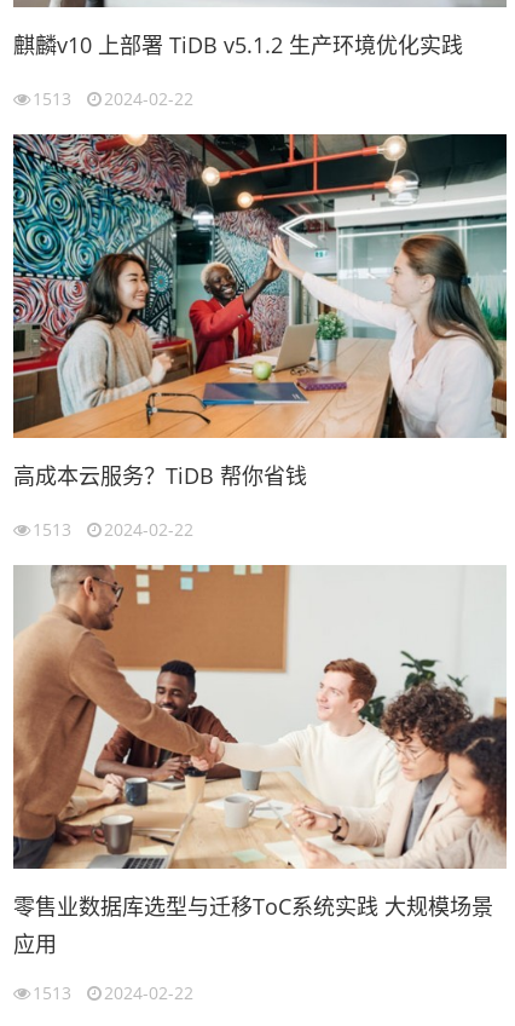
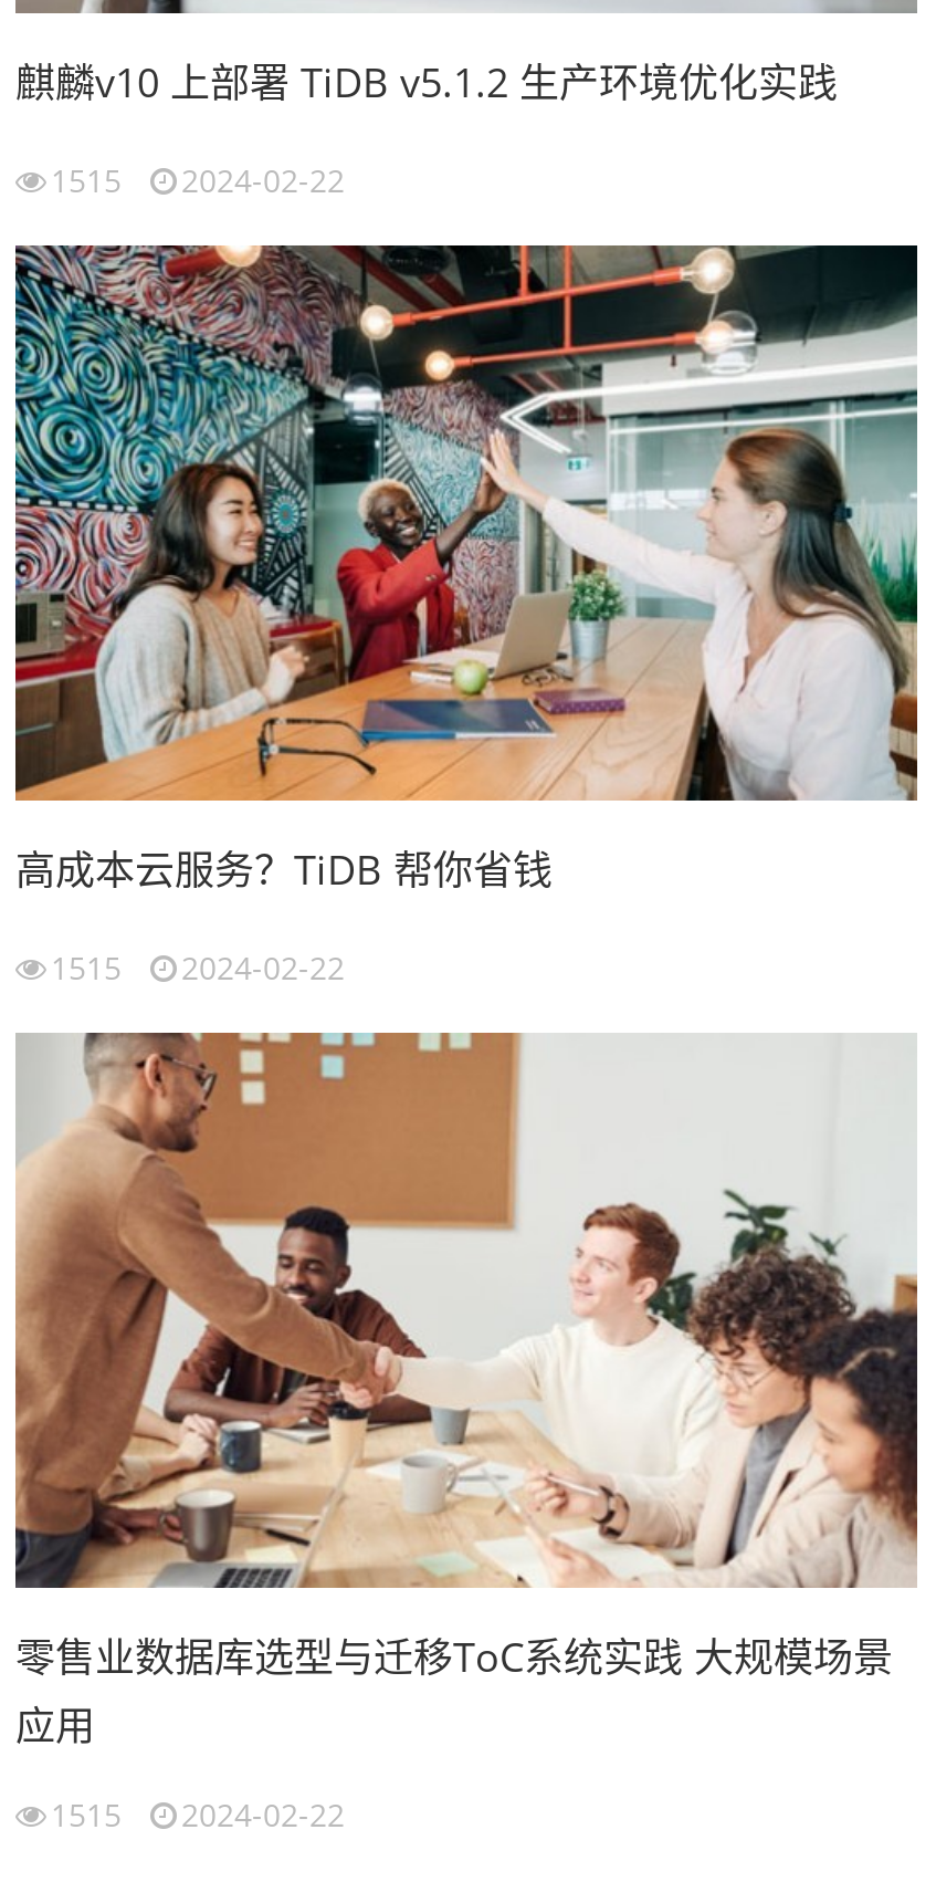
- 1513 2024-02-22
+ 1515 2024-02-22

- 1513 2024-02-22
+ 1515 2024-02-22

- 1513 2024-02-22
+ 1515 2024-02-22
